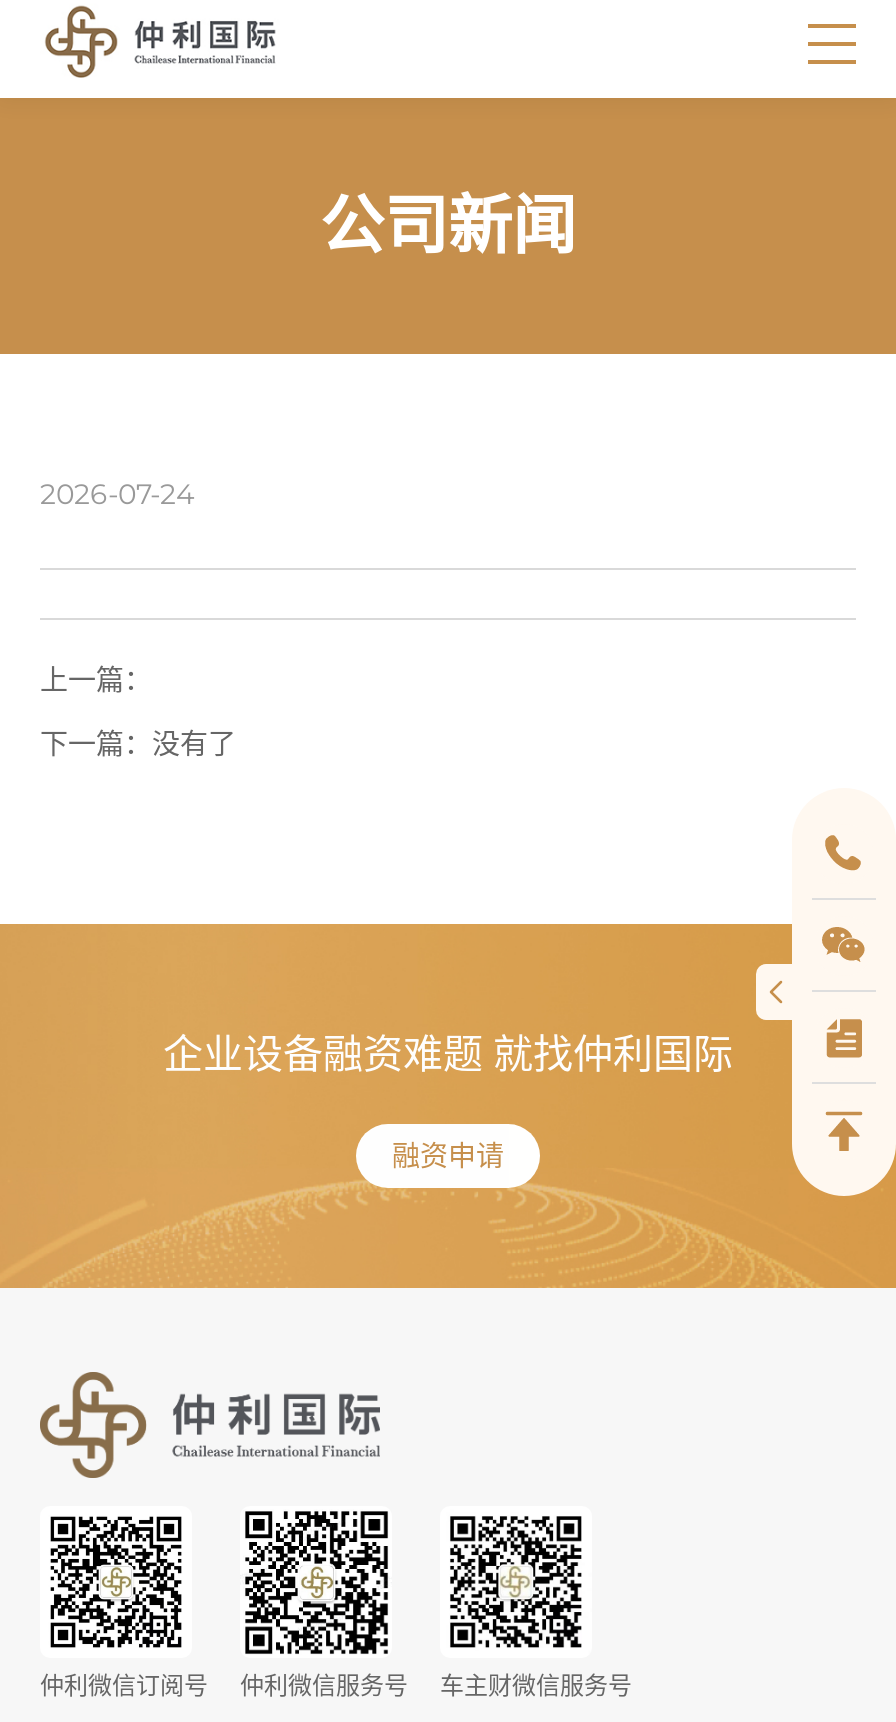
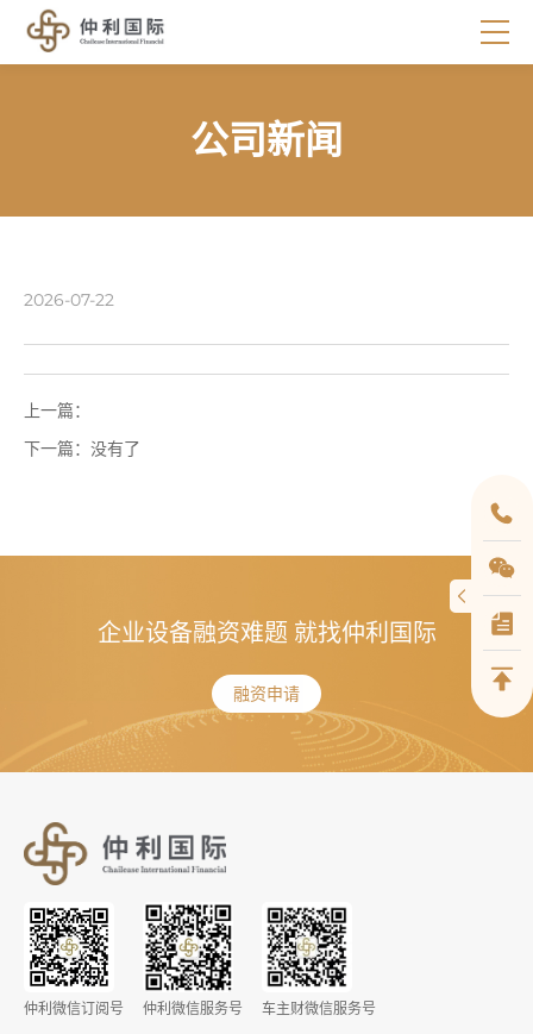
- 2026-07-24
+ 2026-07-22
